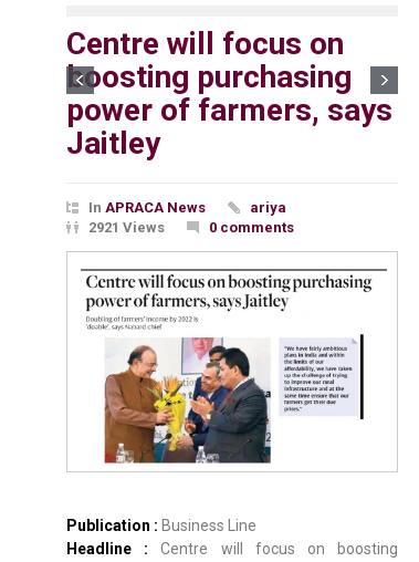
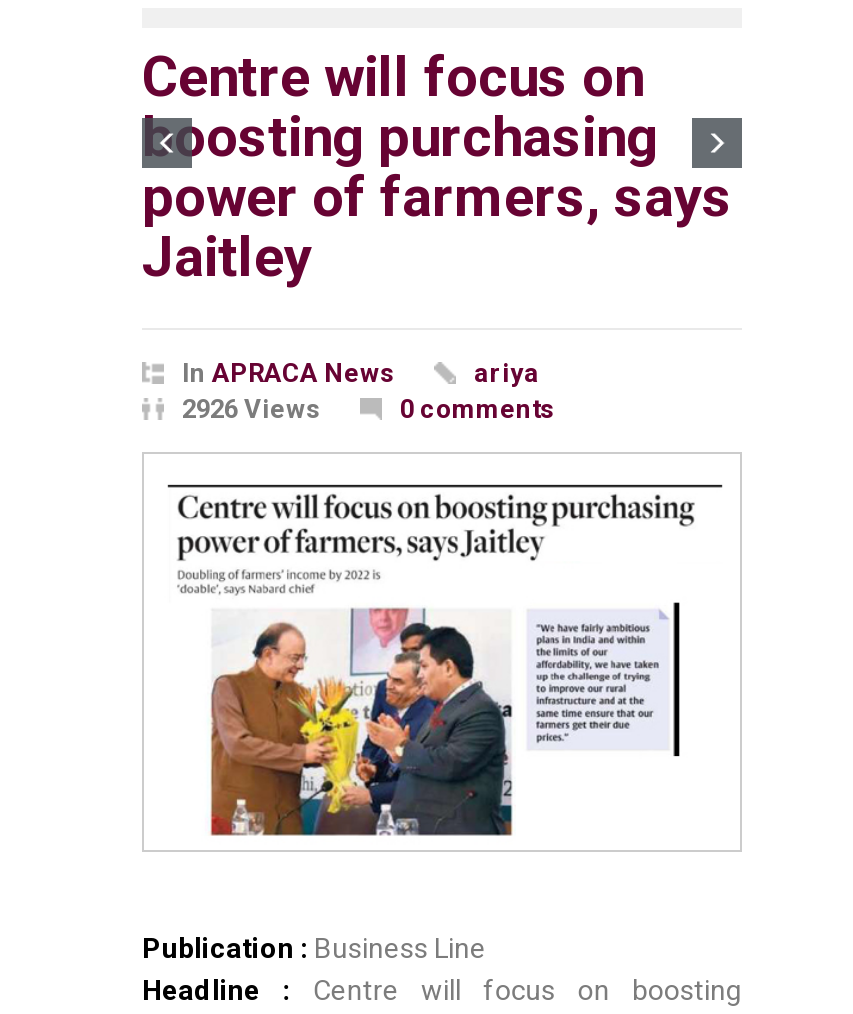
- 2921 Views
+ 2926 Views
